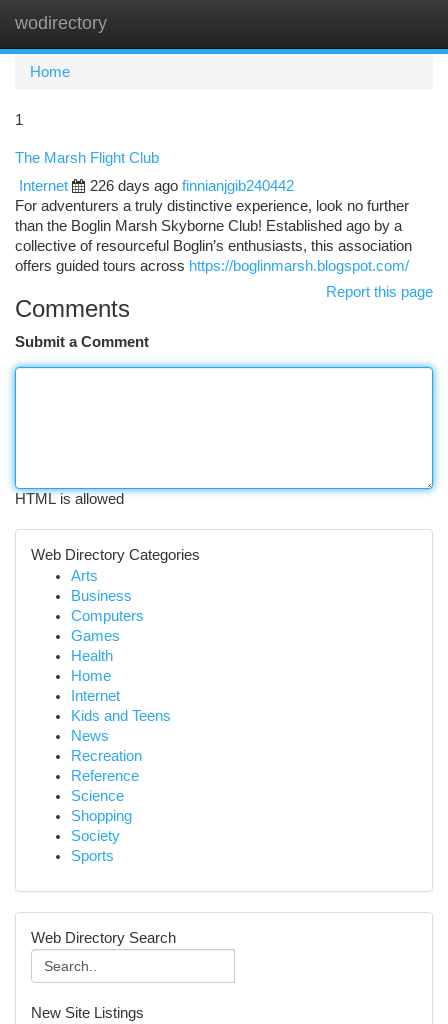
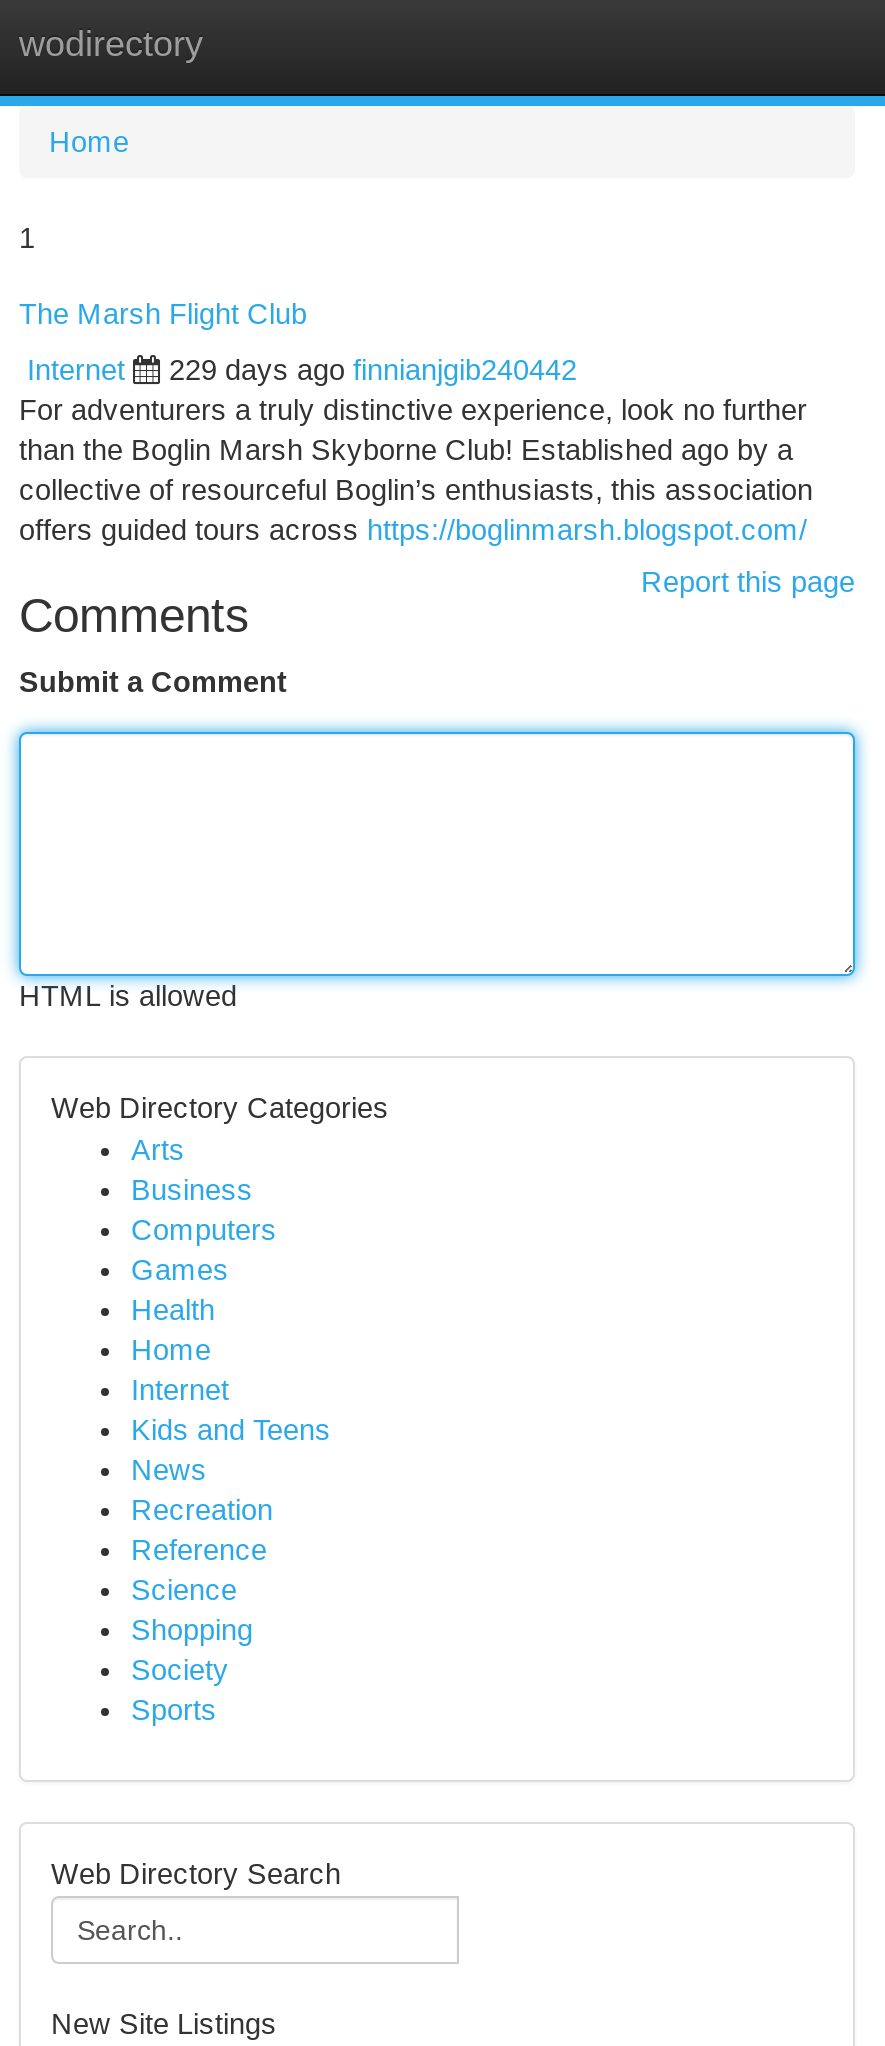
- 226 days ago finnianjgib240442
+ 229 days ago finnianjgib240442
